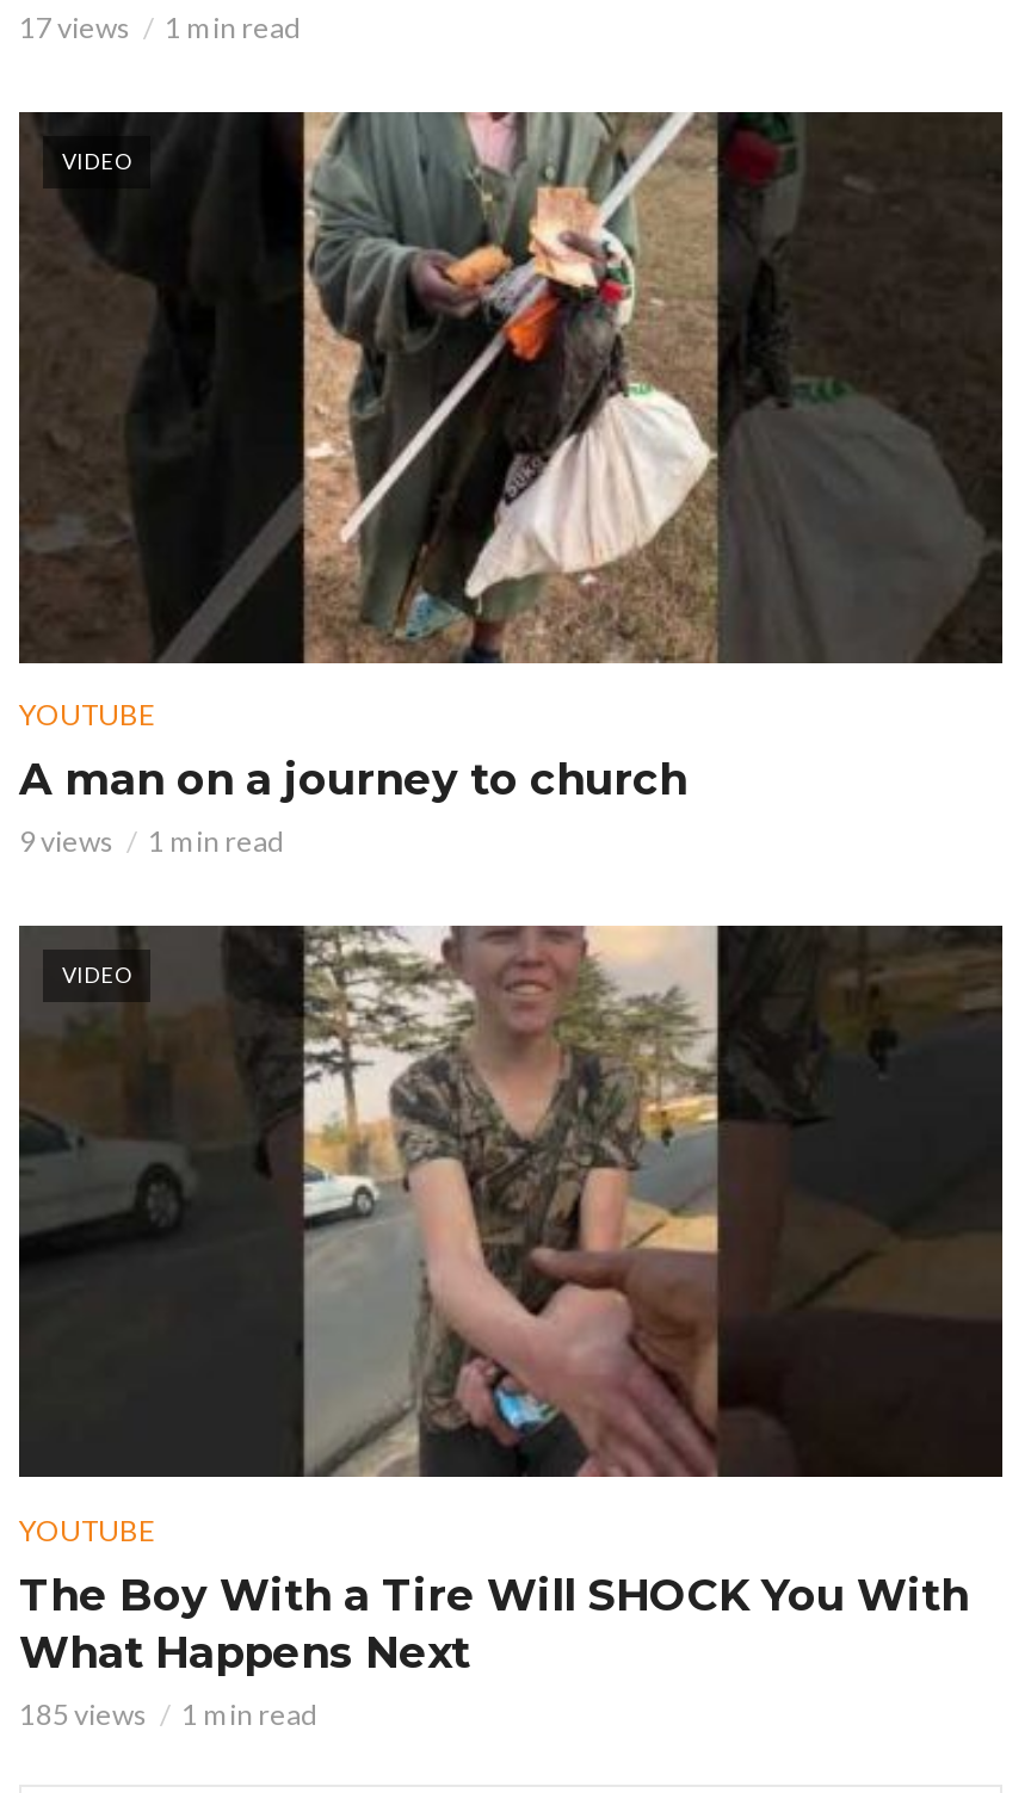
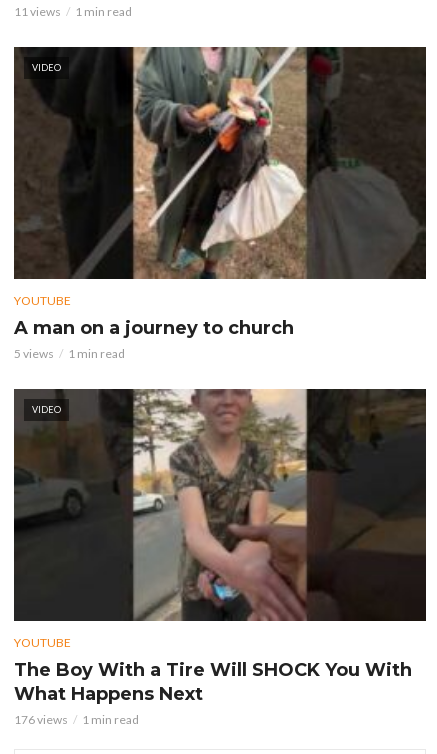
- 17 views 1 min read
+ 11 views 1 min read

- 9 views 1 min read
+ 5 views 1 min read

- 185 views 1 min read
+ 176 views 1 min read
